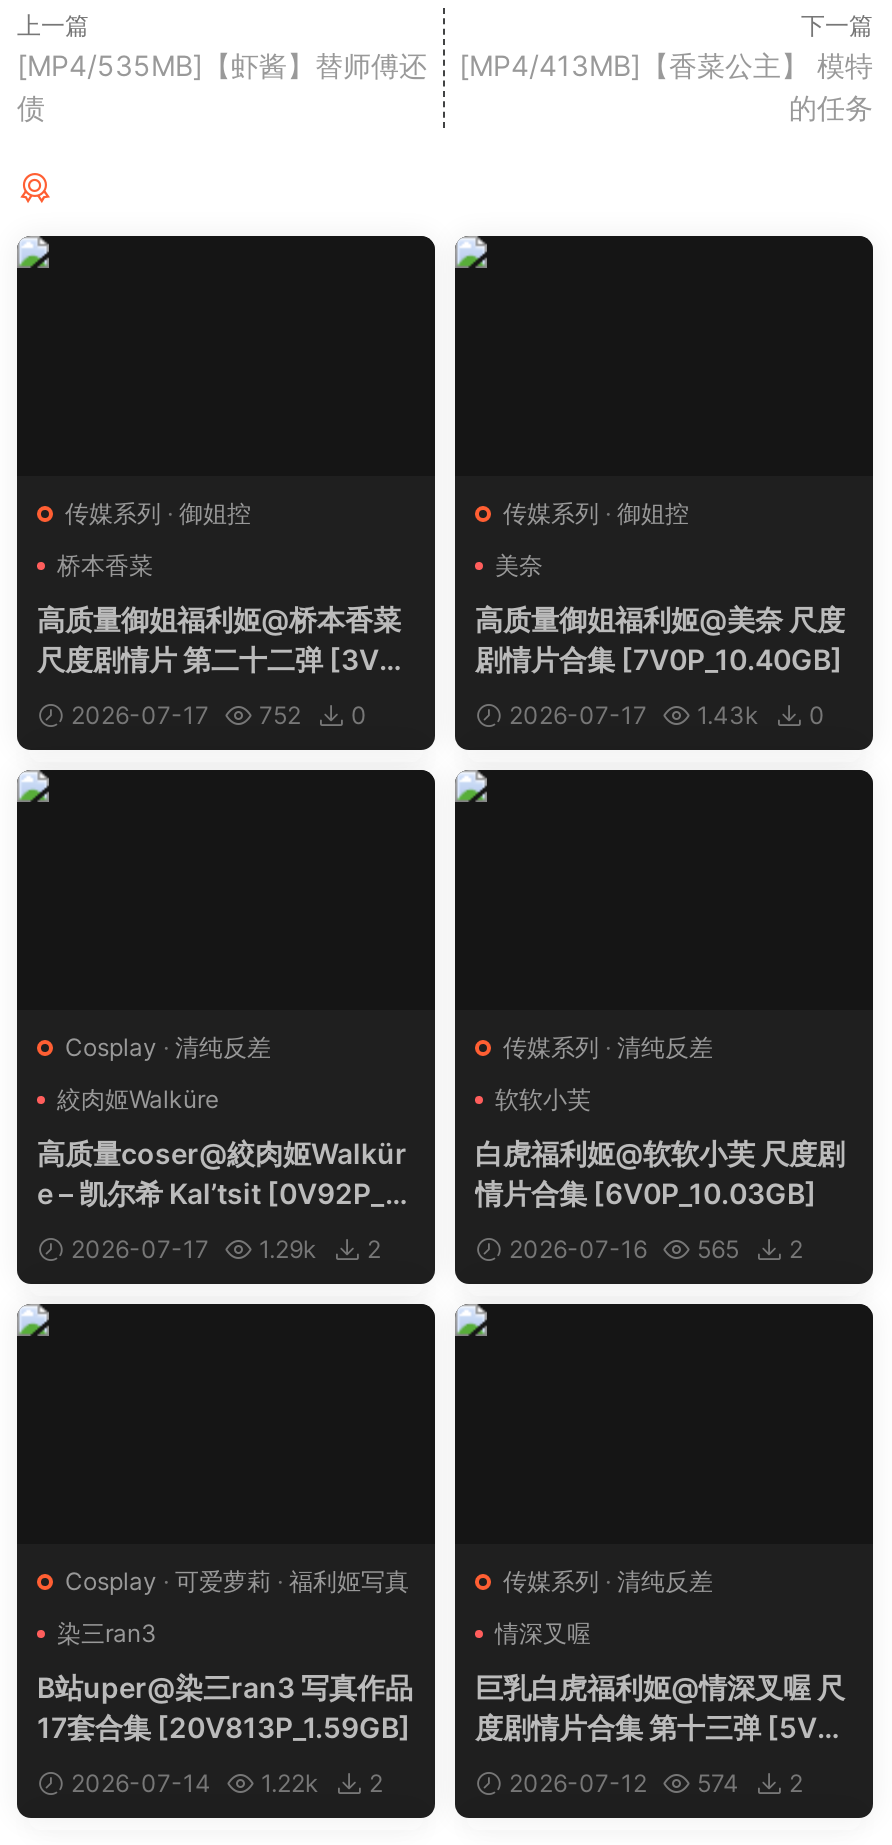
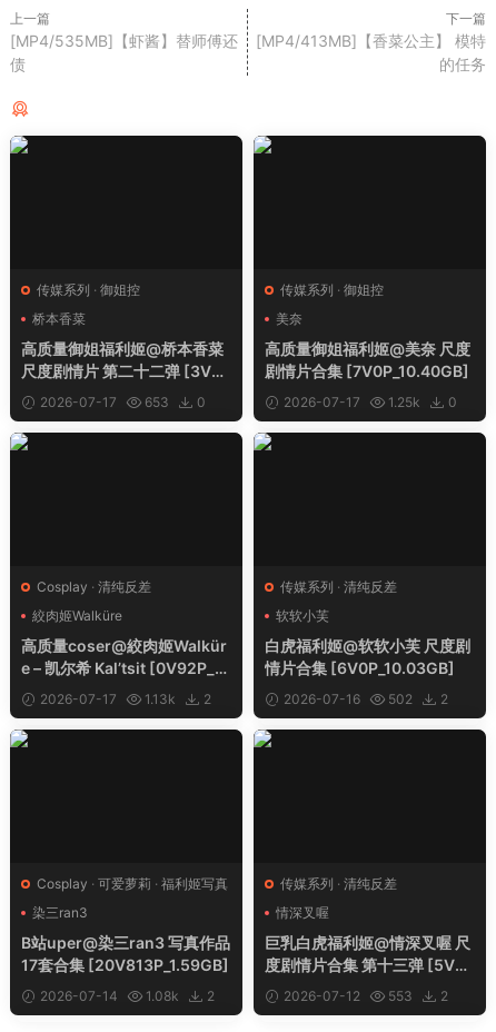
- 752
+ 653

- 2026-07-17 1.43k 0
+ 2026-07-17 1.25k 0

- 1.29k
+ 1.13k

- 2026-07-16 565 2
+ 2026-07-16 502 2

- 2026-07-14 1.22k 2
+ 2026-07-14 1.08k 2

- 574
+ 553
